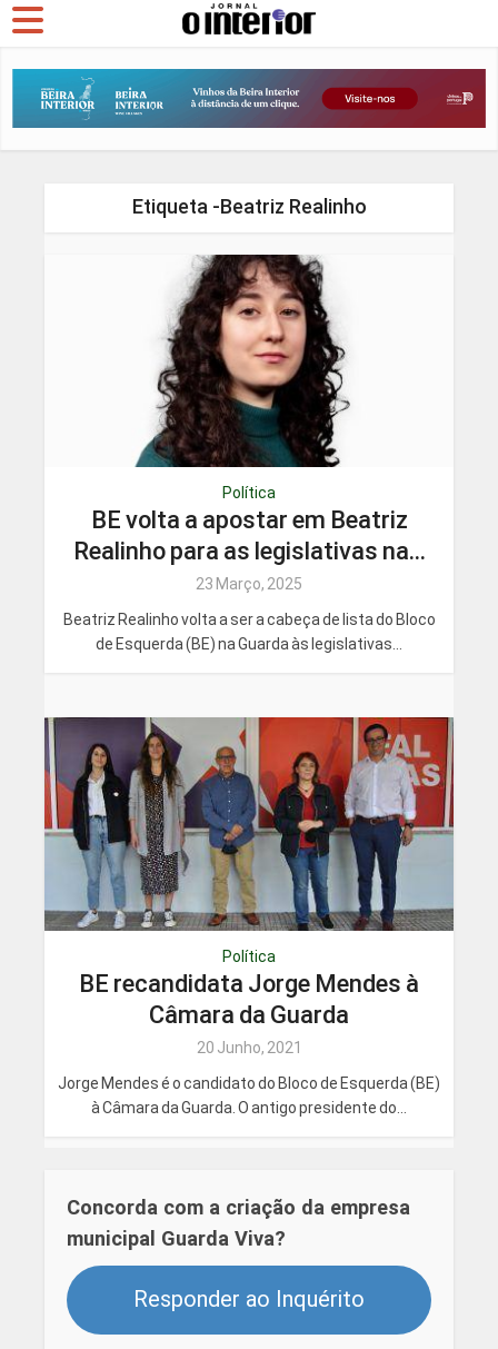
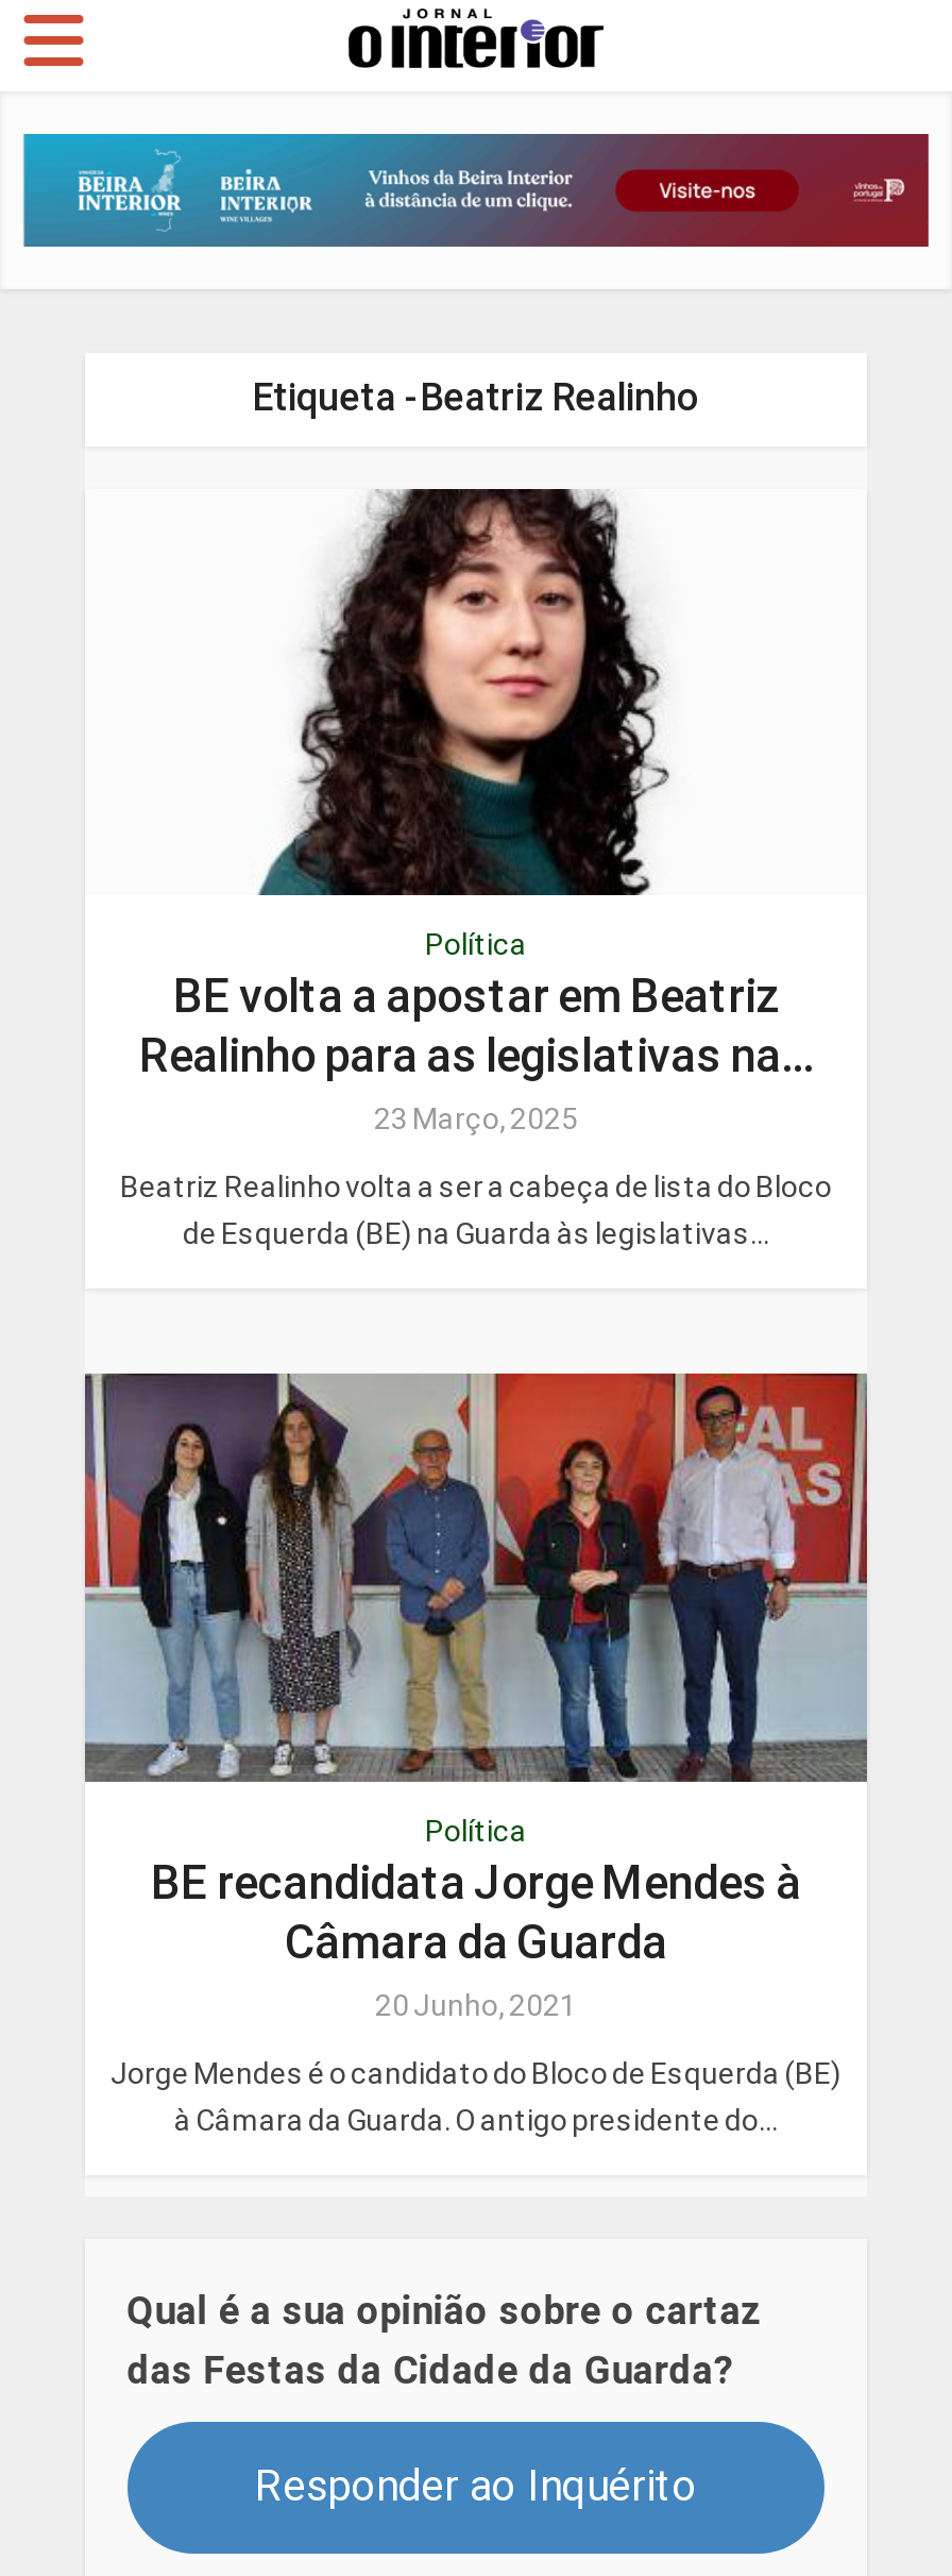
- Concorda com a criação da empresa
- municipal Guarda Viva?
+ Qual é a sua opinião sobre o cartaz
+ das Festas da Cidade da Guarda?
